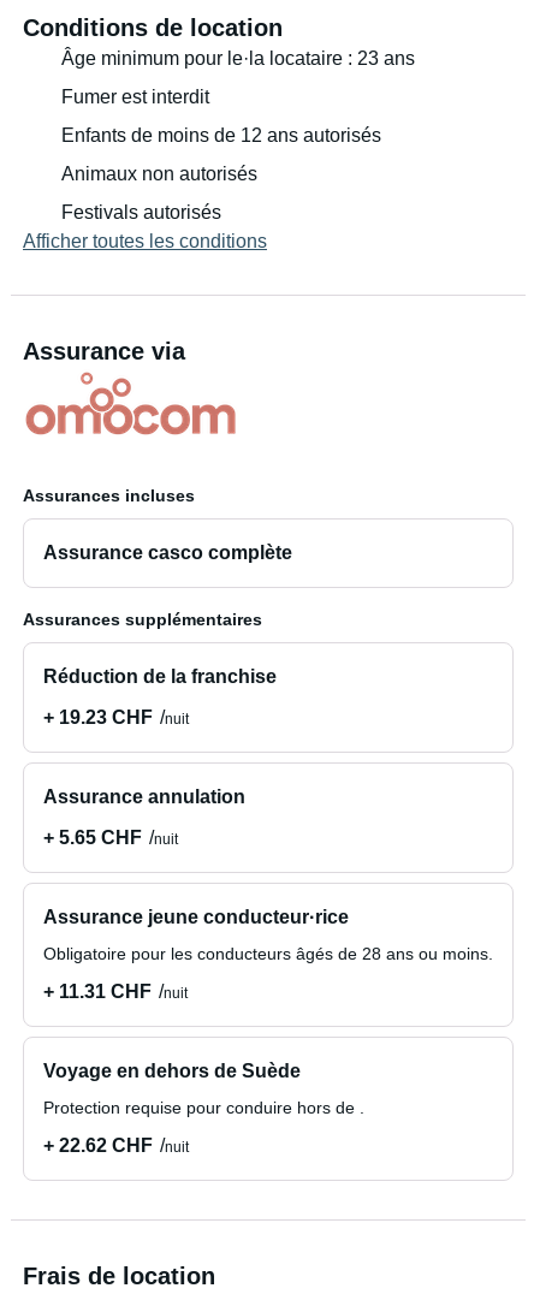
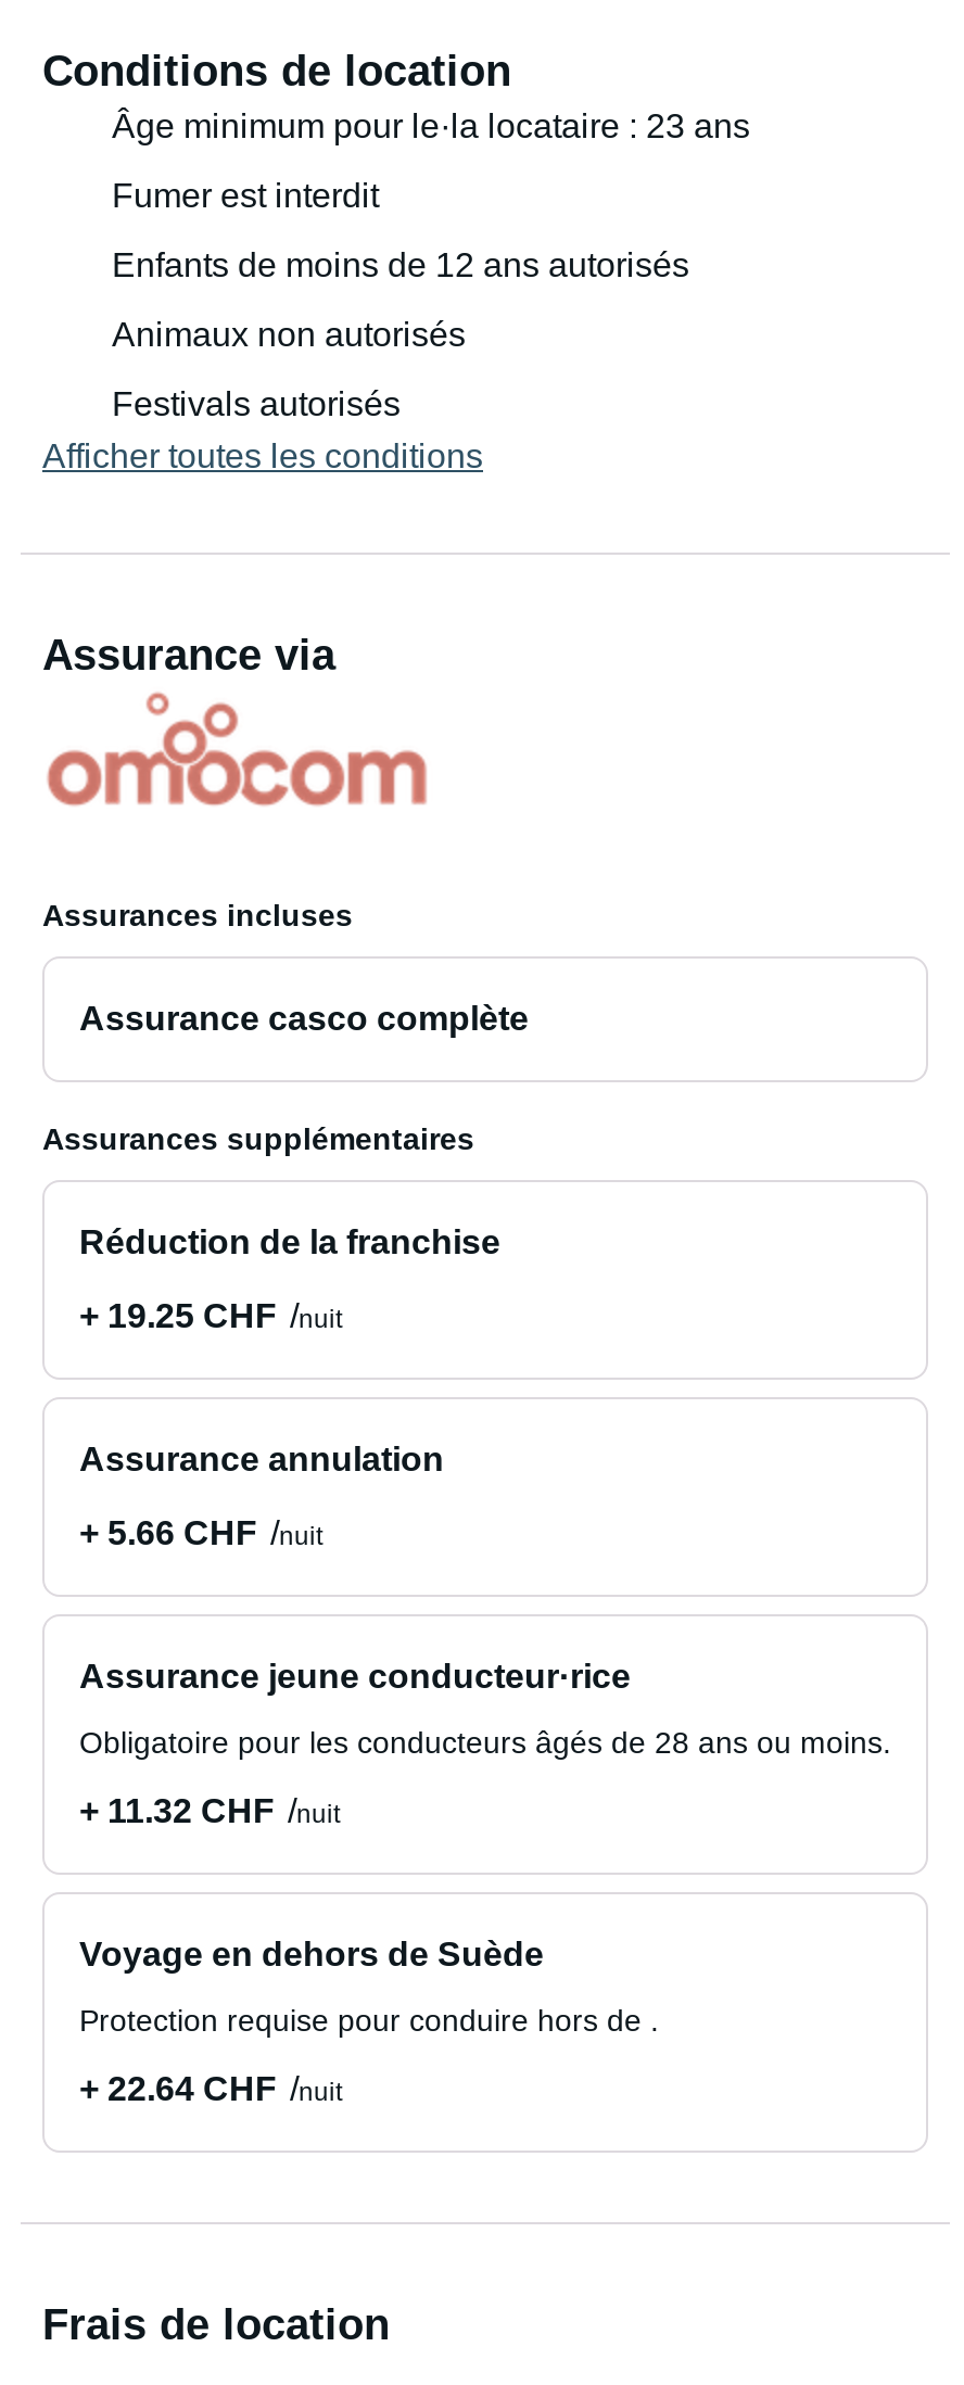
- + 19.23 CHF nuit
+ + 19.25 CHF nuit

- + 5.65 CHF nuit
+ + 5.66 CHF nuit

- + 11.31 CHF nuit
+ + 11.32 CHF nuit

- + 22.62 CHF nuit
+ + 22.64 CHF nuit
